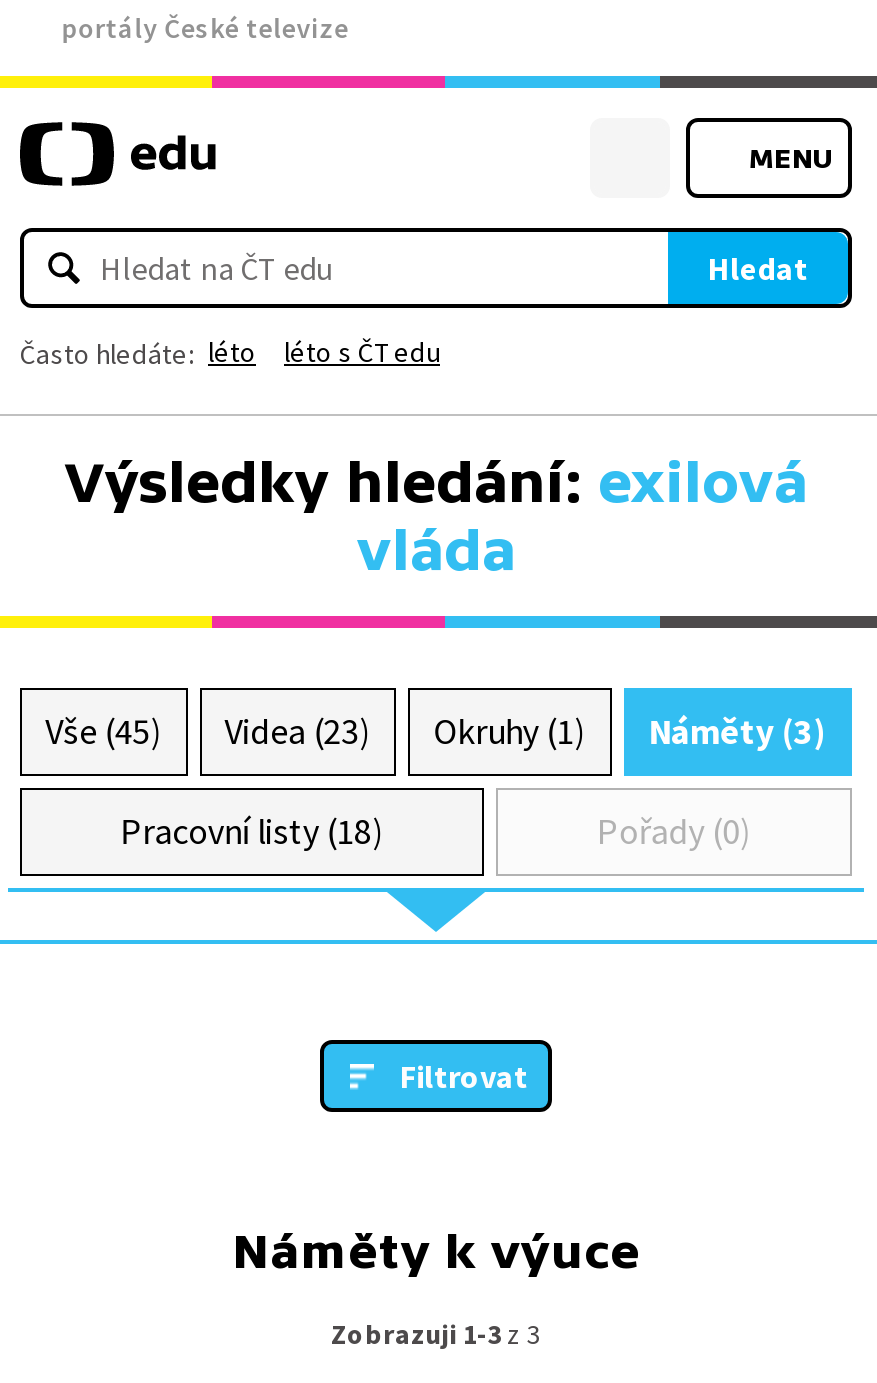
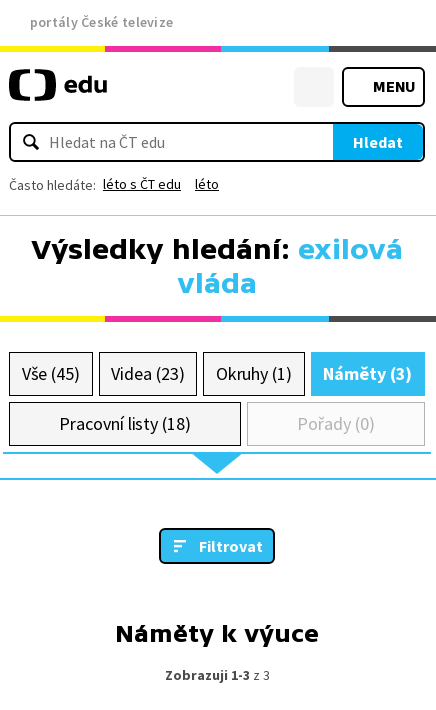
- Často hledáte: léto
- léto s ČT edu
+ Často hledáte: léto s ČT edu
+ léto
